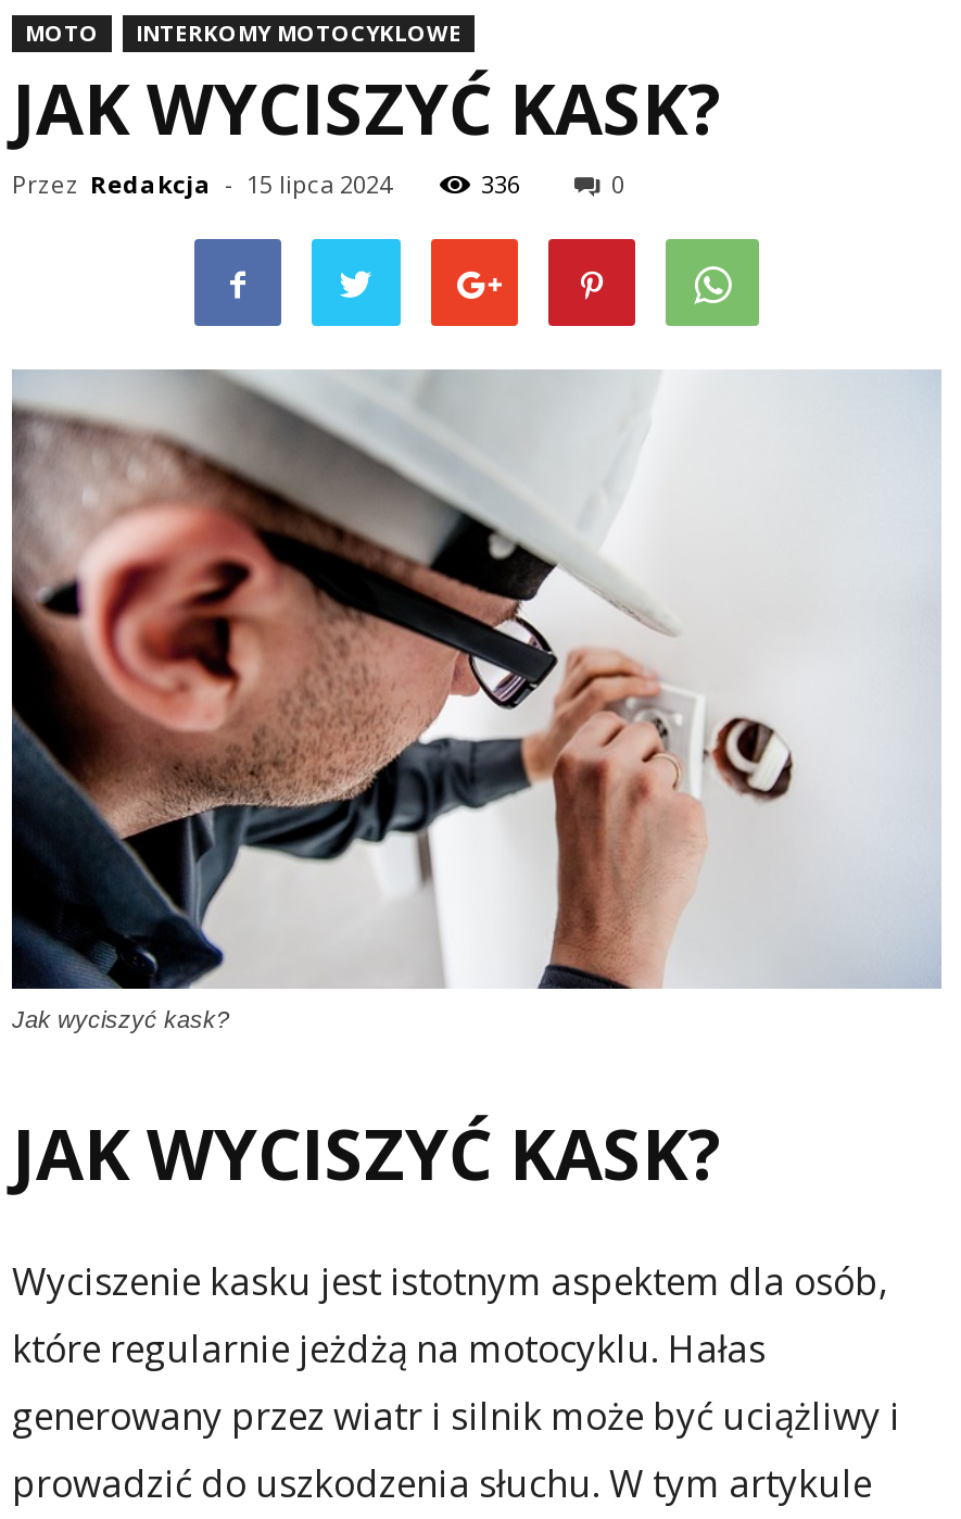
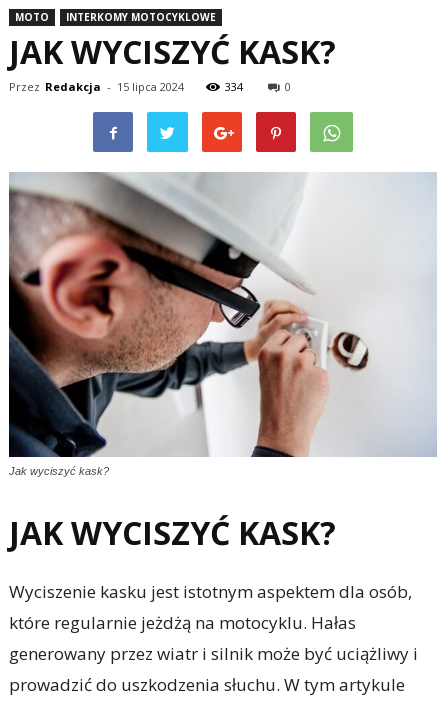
- 336
+ 334
